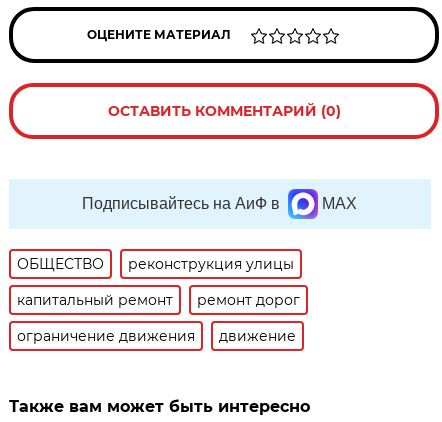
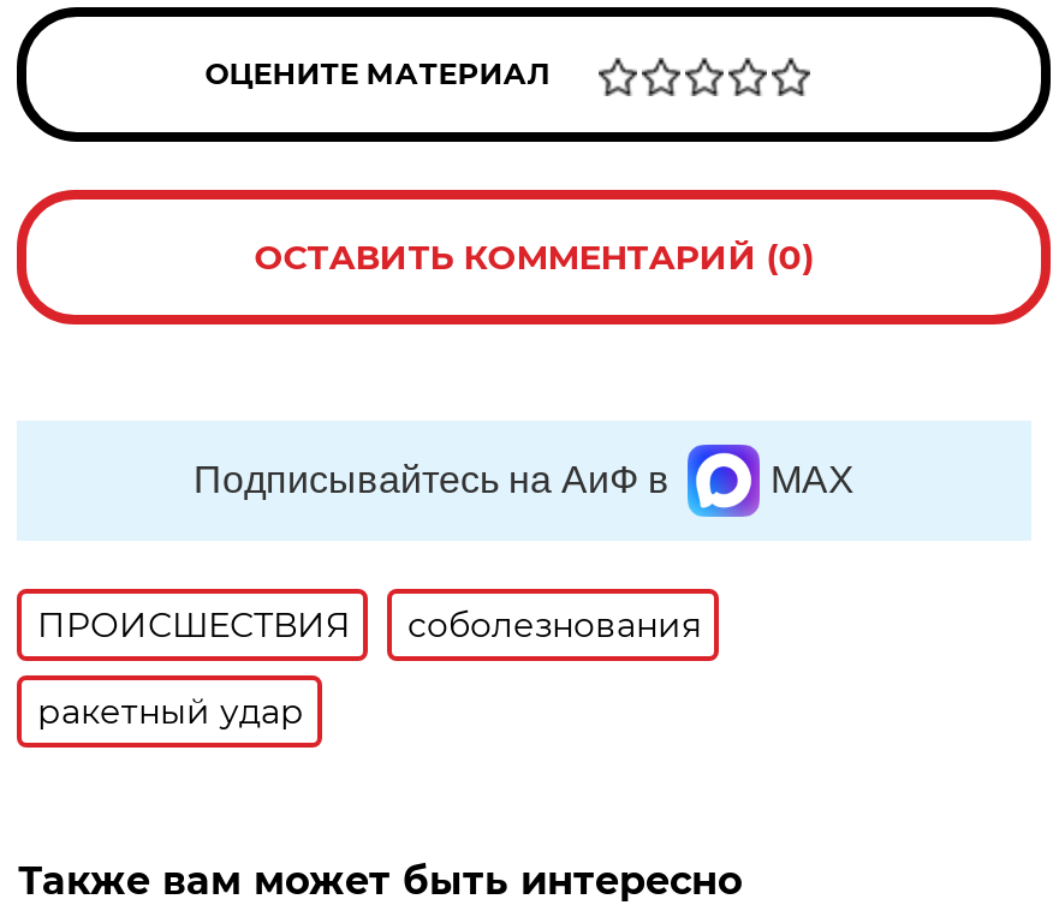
- ОБЩЕСТВО
- реконструкция улицы
- капитальный ремонт
- ремонт дорог
- ограничение движения
- движение
+ ПРОИСШЕСТВИЯ
+ соболезнования
+ ракетный удар
